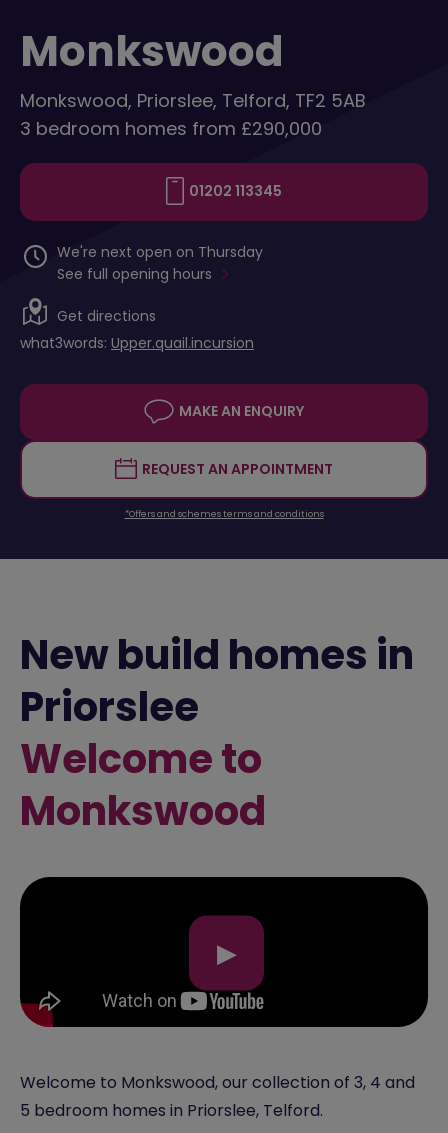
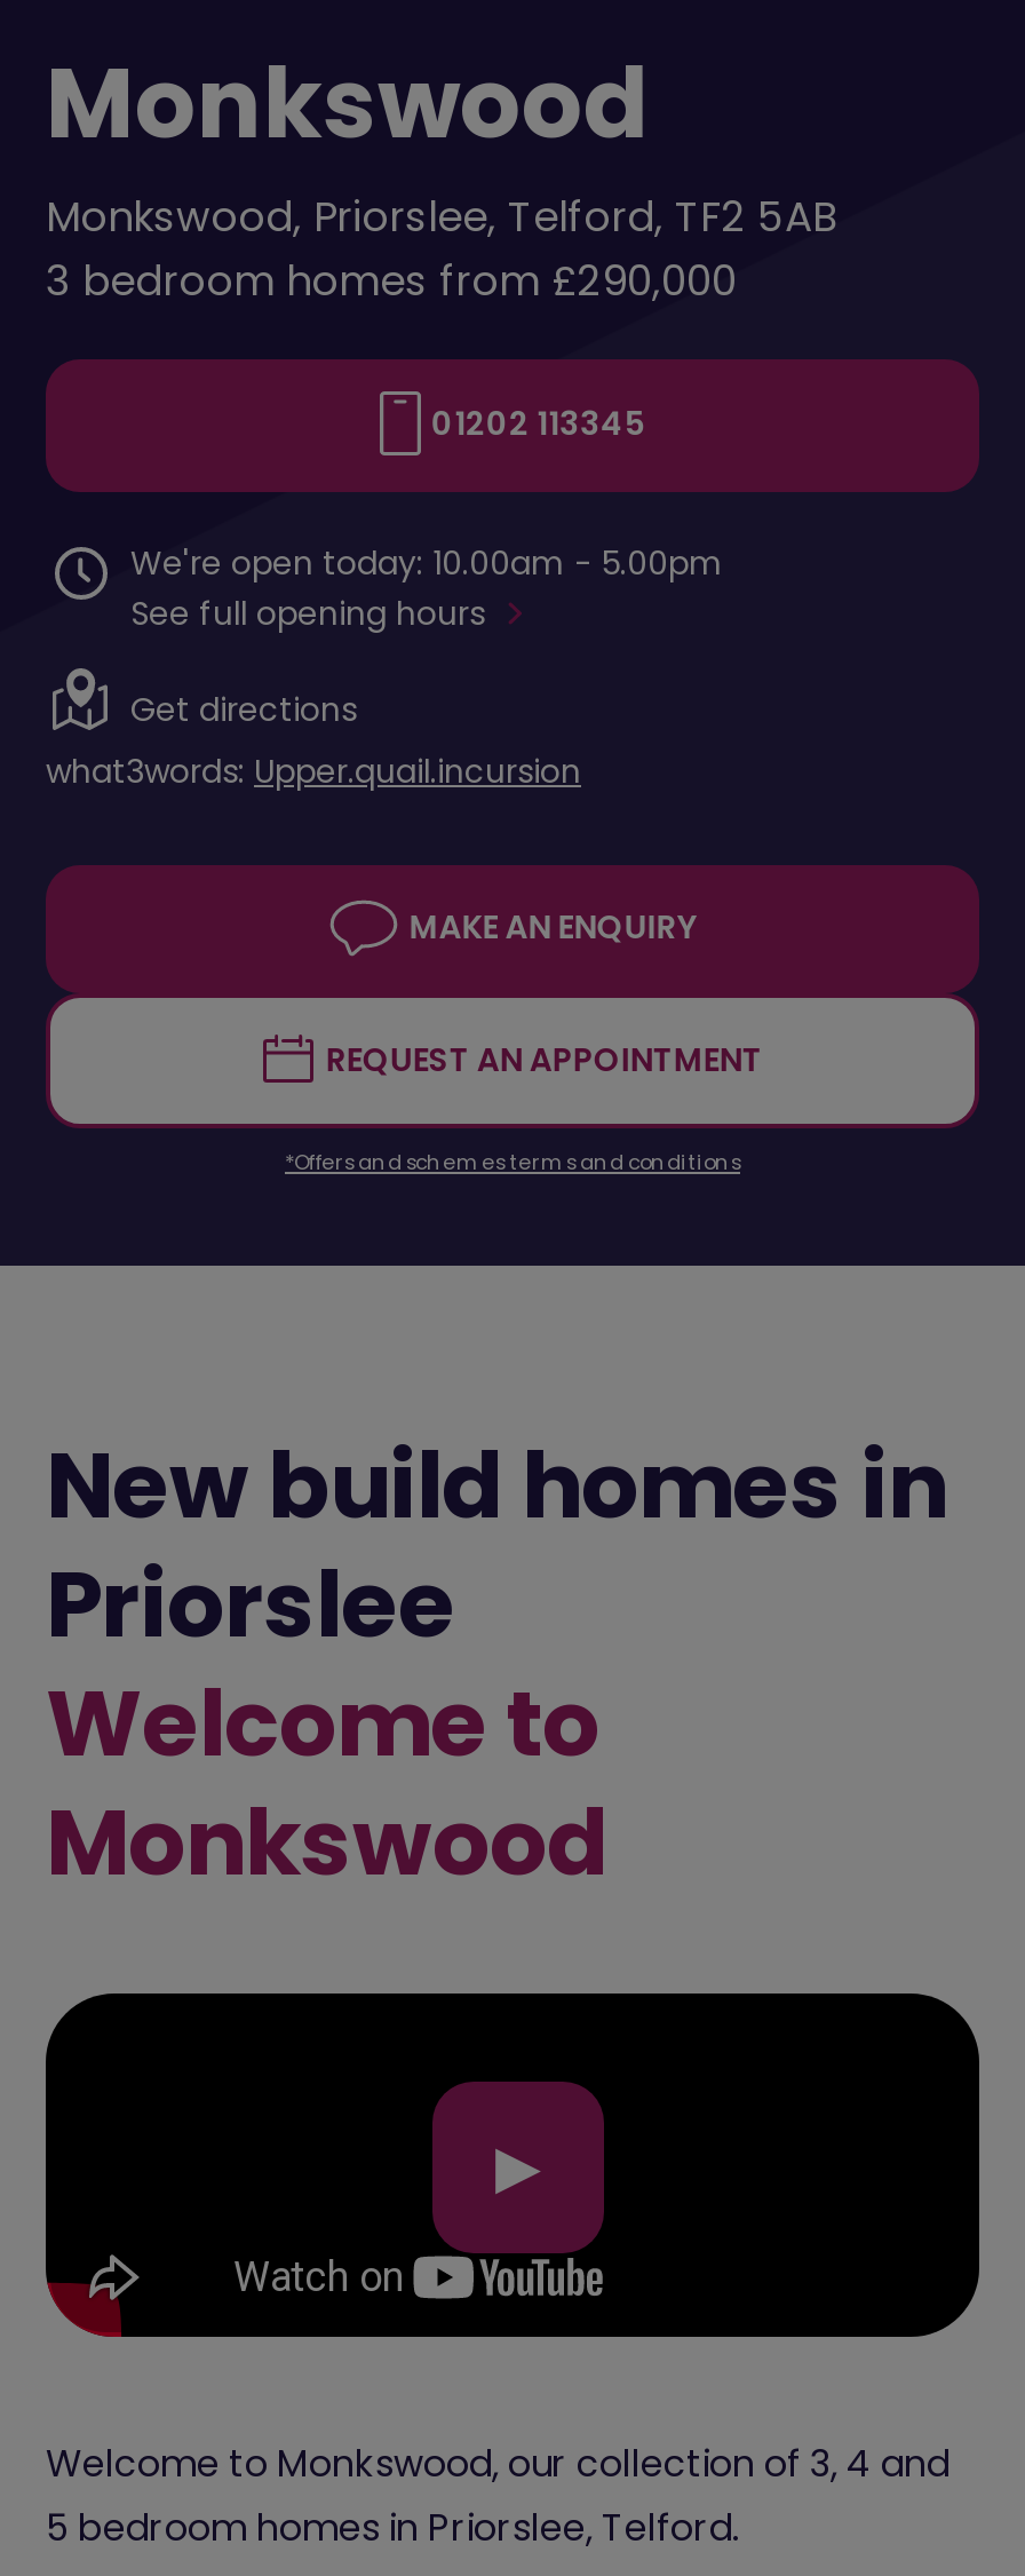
- We're next open on Thursday
+ We're open today: 10.00am - 5.00pm
